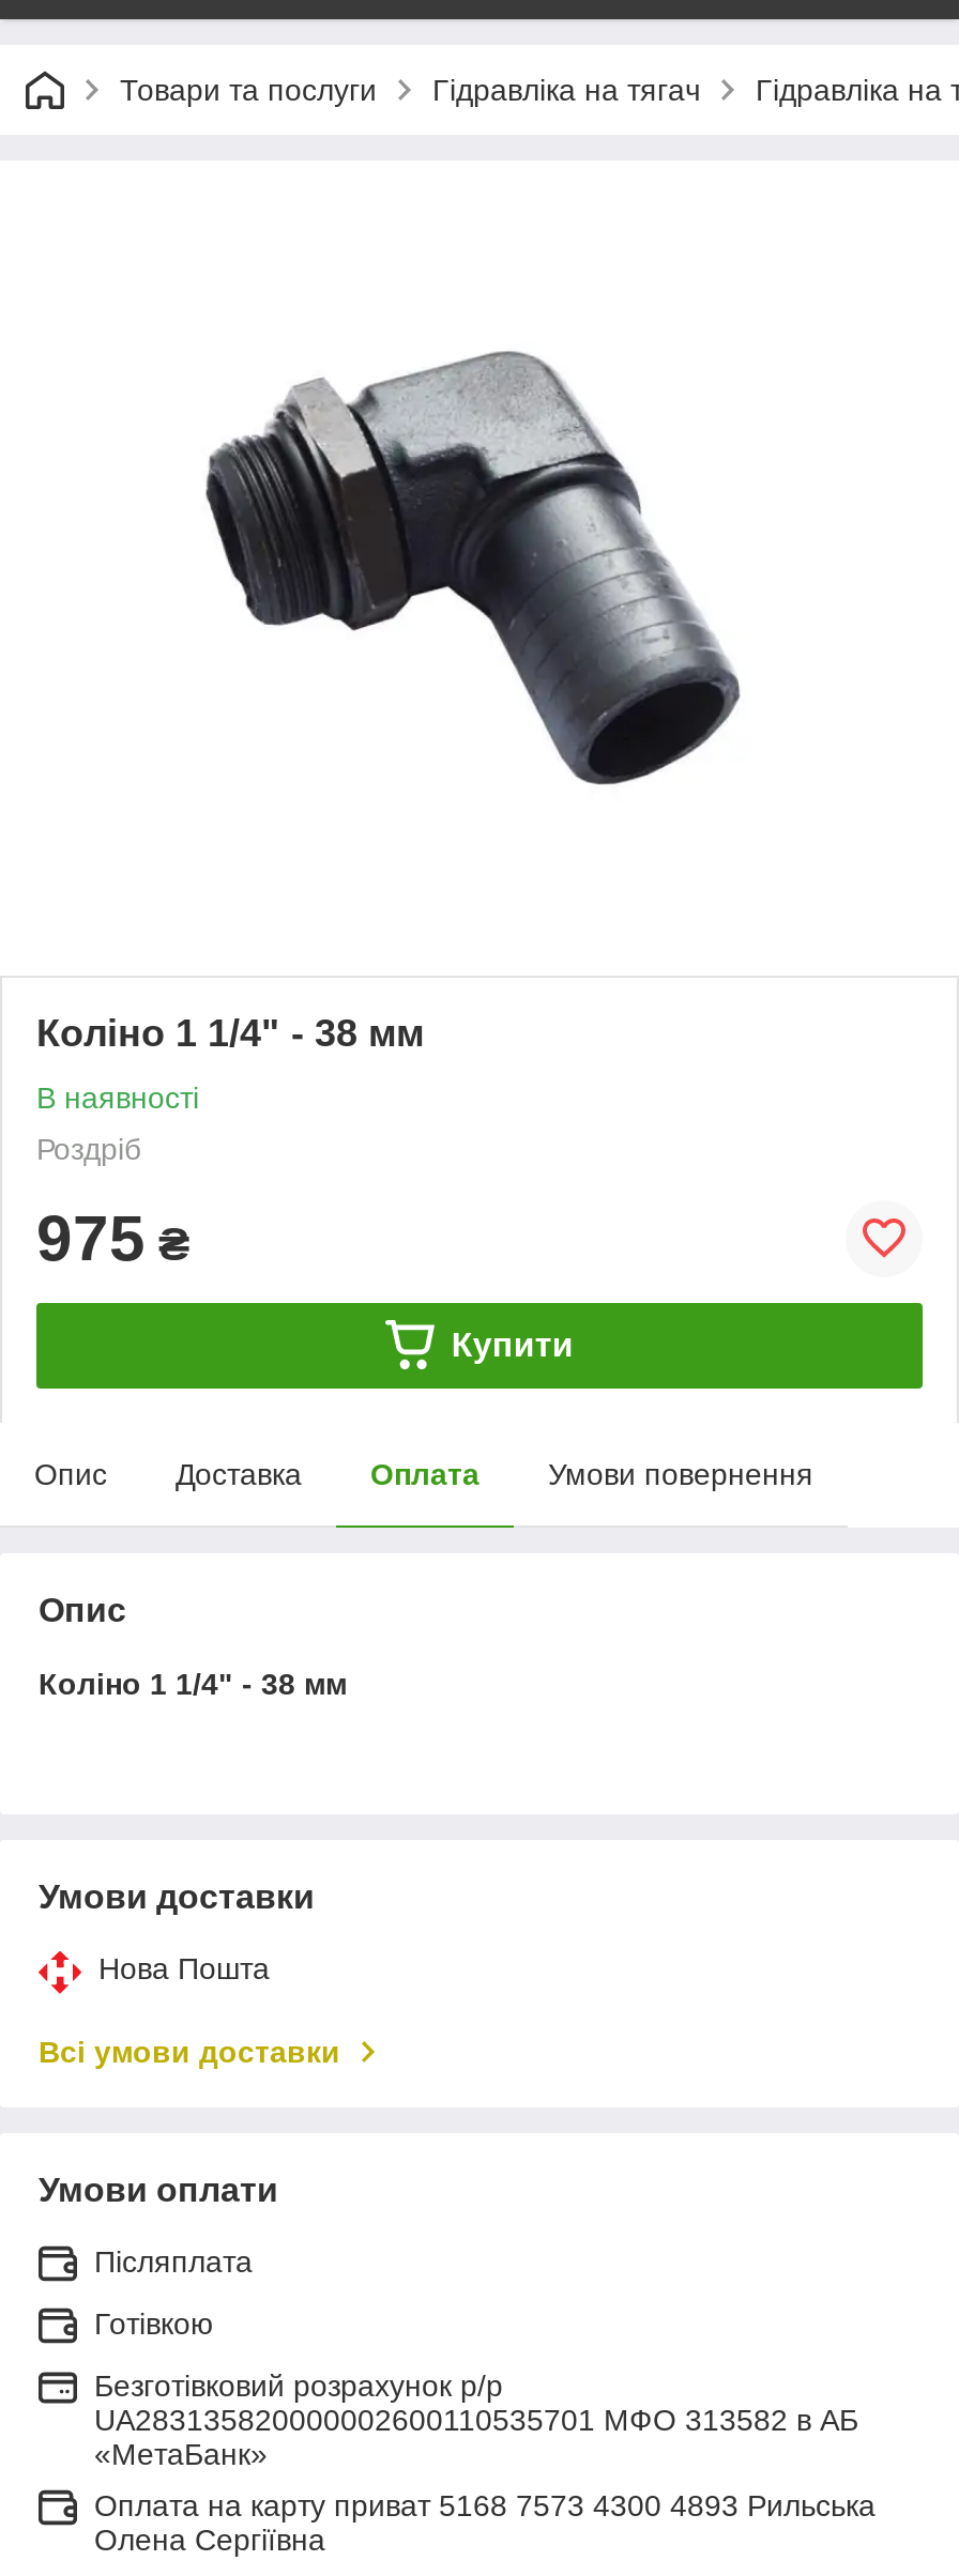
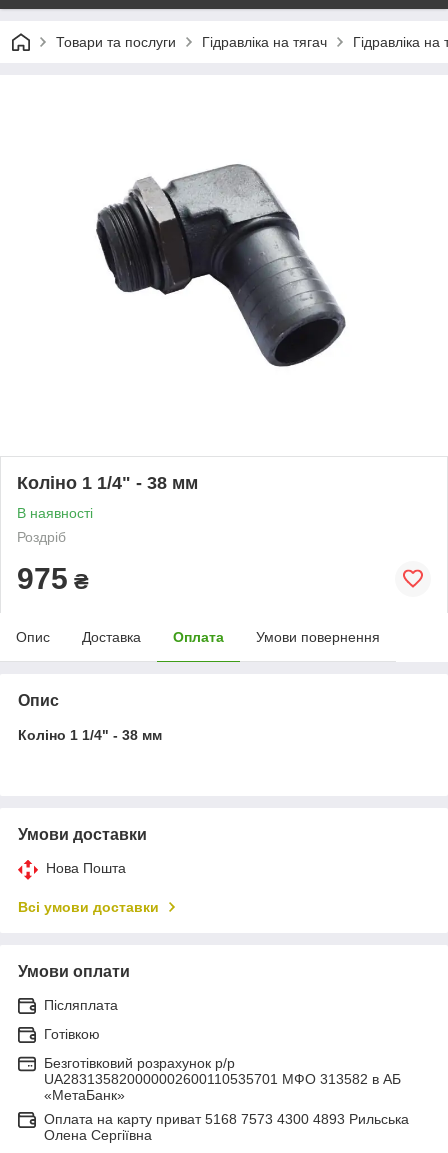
- Купити
